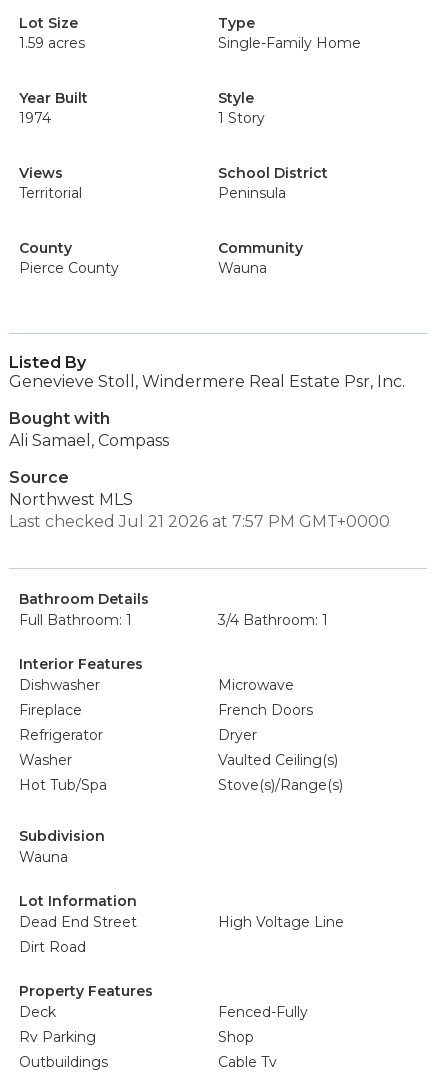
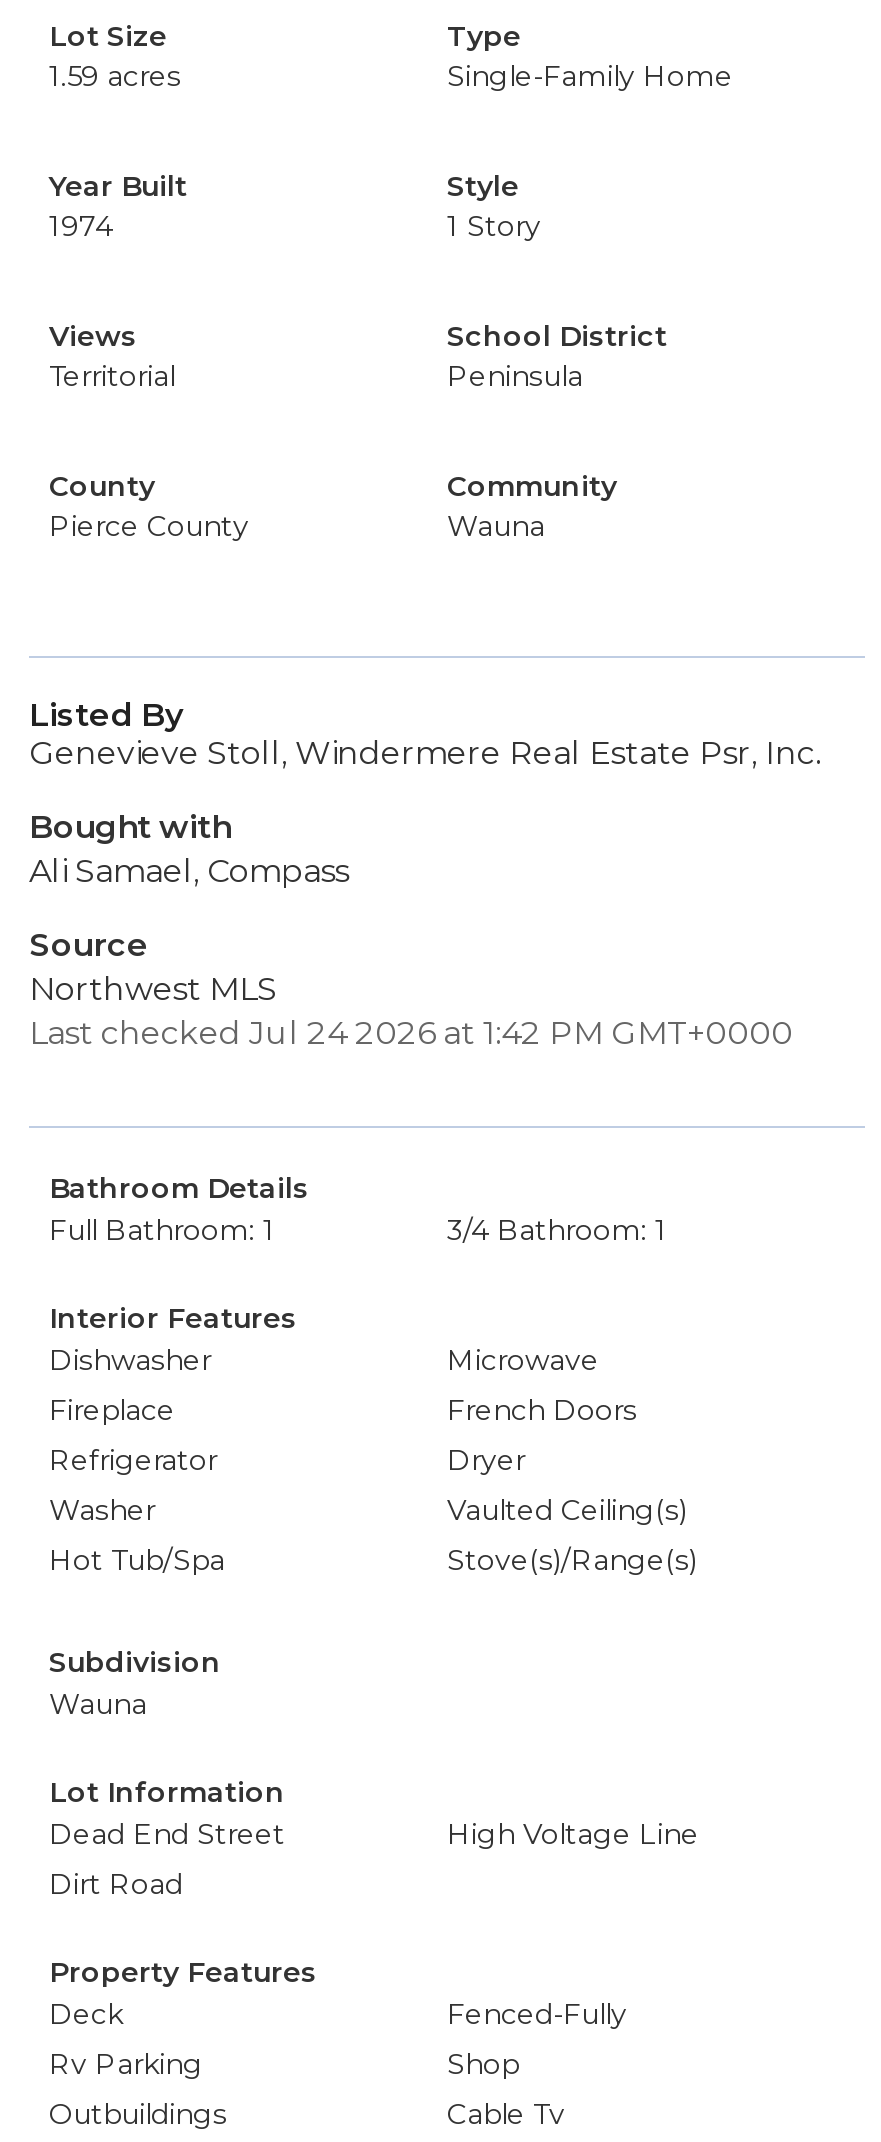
- Last checked Jul 21 2026 at 7:57 PM GMT+0000
+ Last checked Jul 24 2026 at 1:42 PM GMT+0000
